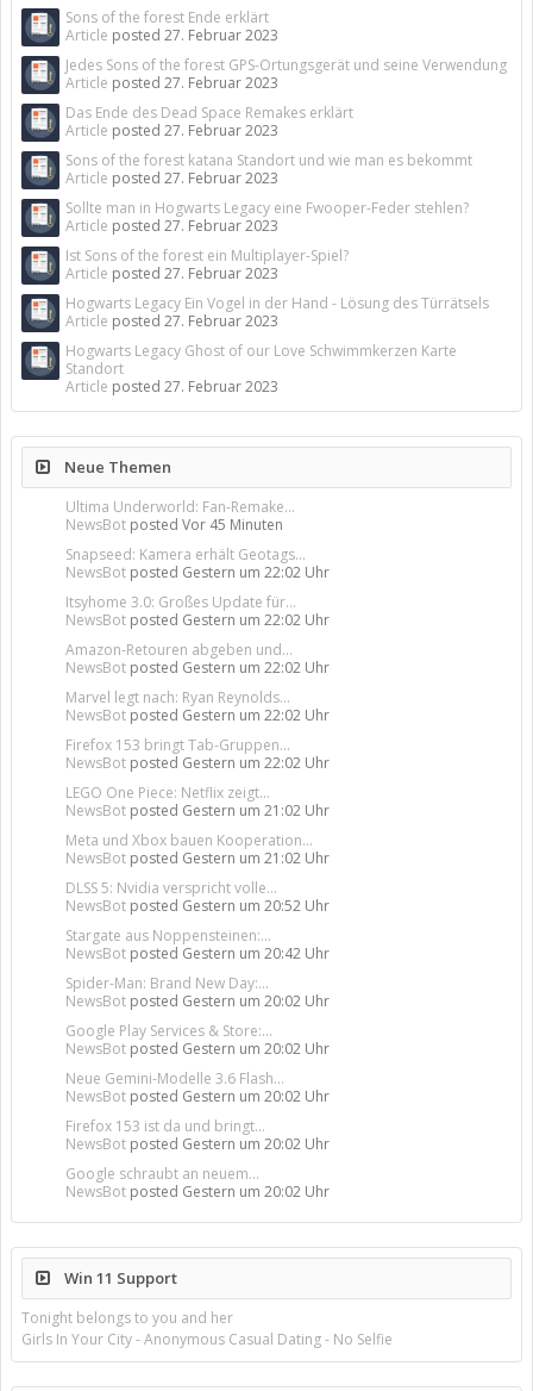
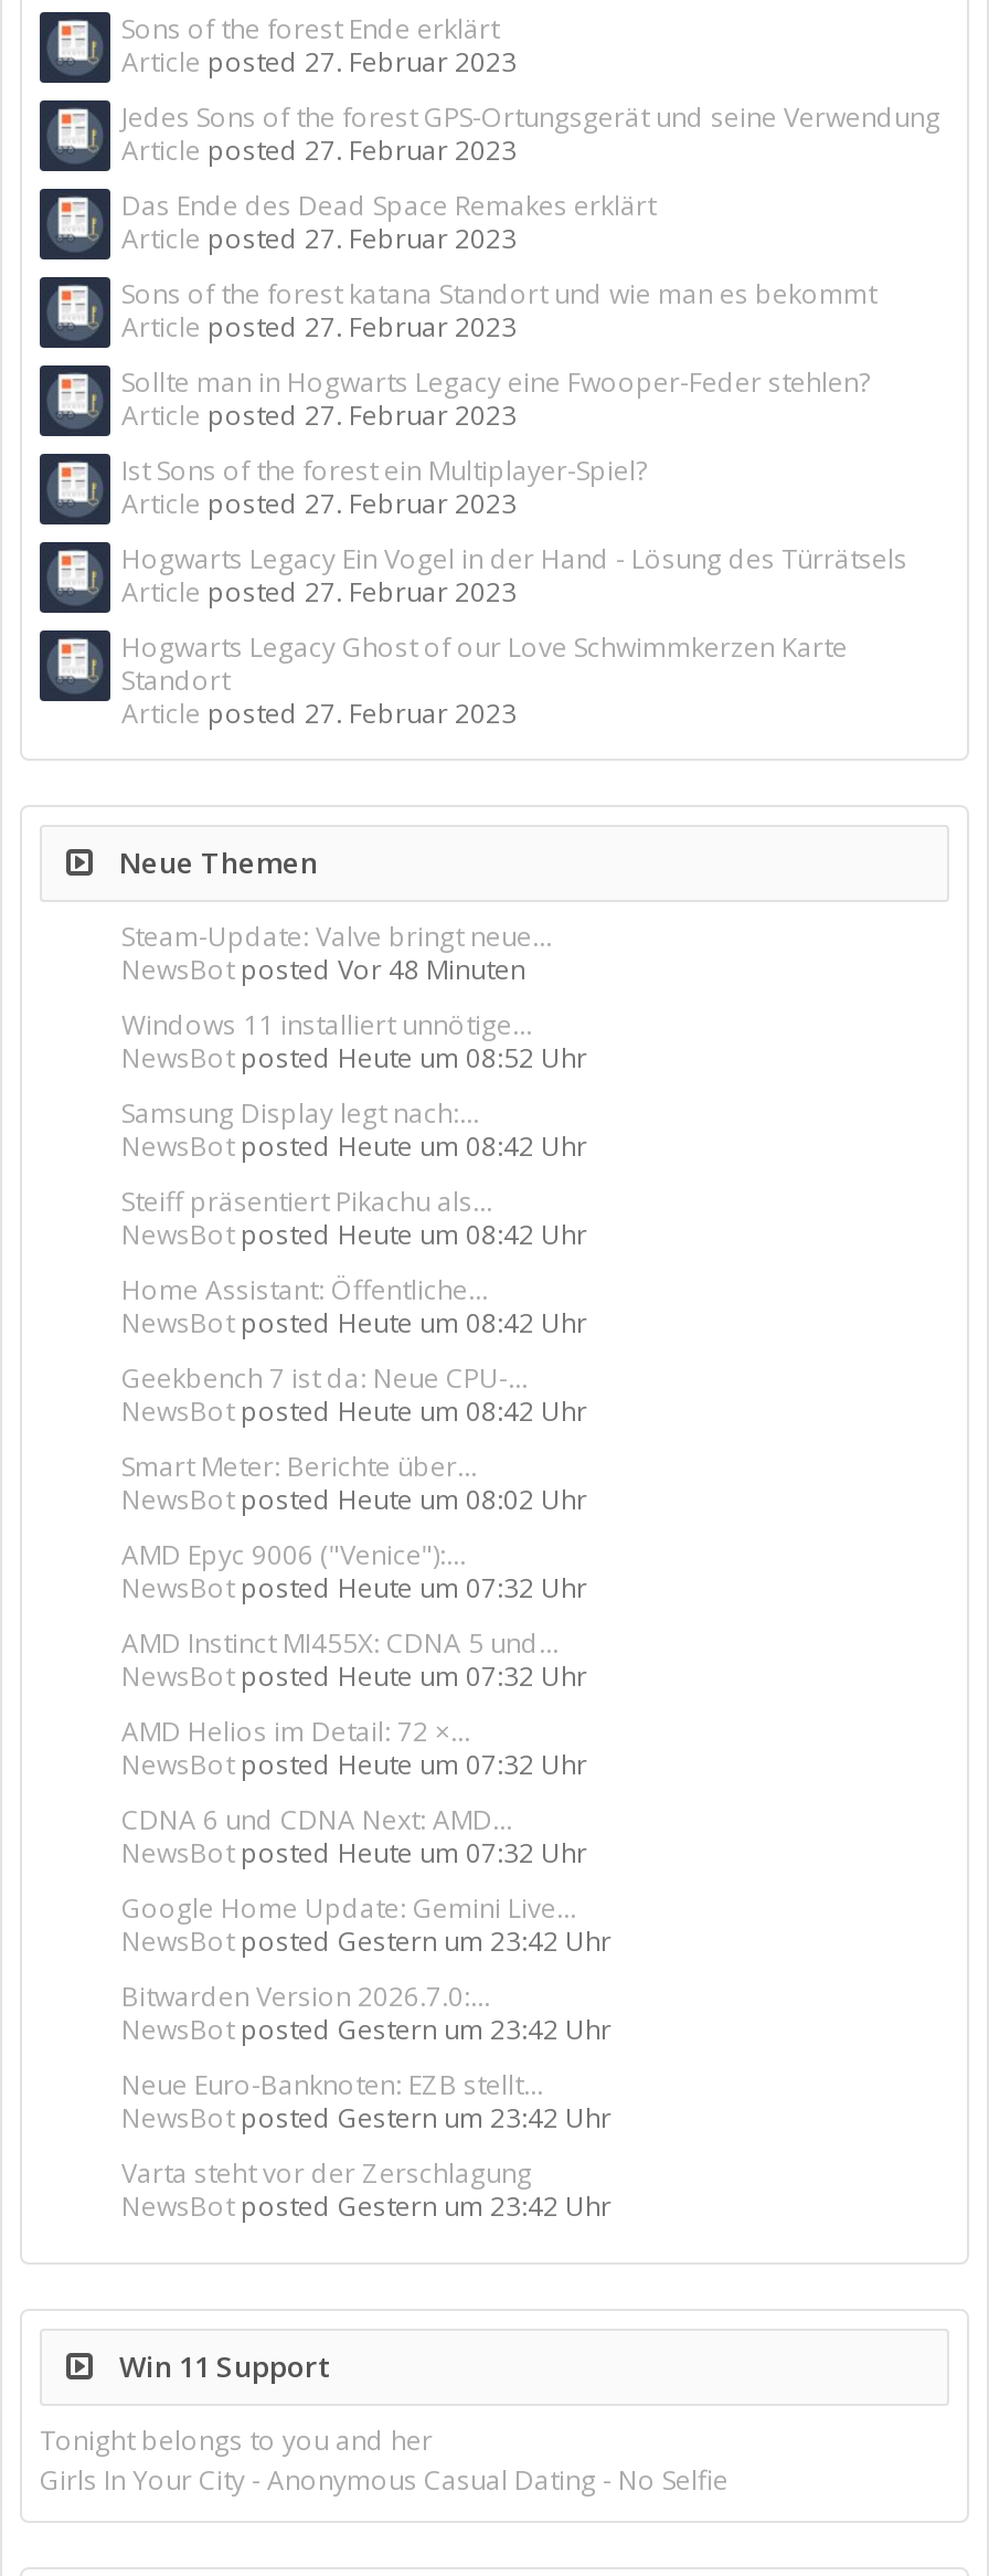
- Ultima Underworld: Fan-Remake...
- NewsBot posted Vor 45 Minuten
+ Steam-Update: Valve bringt neue...
+ NewsBot posted Vor 48 Minuten

- Snapseed: Kamera erhält Geotags...
- NewsBot posted Gestern um 22:02 Uhr
+ Windows 11 installiert unnötige...
+ NewsBot posted Heute um 08:52 Uhr

- Itsyhome 3.0: Großes Update für...
- NewsBot posted Gestern um 22:02 Uhr
+ Samsung Display legt nach:...
+ NewsBot posted Heute um 08:42 Uhr

- Amazon-Retouren abgeben und...
- NewsBot posted Gestern um 22:02 Uhr
+ Steiff präsentiert Pikachu als...
+ NewsBot posted Heute um 08:42 Uhr

- Marvel legt nach: Ryan Reynolds...
- NewsBot posted Gestern um 22:02 Uhr
+ Home Assistant: Öffentliche...
+ NewsBot posted Heute um 08:42 Uhr

- Firefox 153 bringt Tab-Gruppen...
- NewsBot posted Gestern um 22:02 Uhr
+ Geekbench 7 ist da: Neue CPU-...
+ NewsBot posted Heute um 08:42 Uhr

- LEGO One Piece: Netflix zeigt...
- NewsBot posted Gestern um 21:02 Uhr
+ Smart Meter: Berichte über...
+ NewsBot posted Heute um 08:02 Uhr

- Meta und Xbox bauen Kooperation...
- NewsBot posted Gestern um 21:02 Uhr
+ AMD Epyc 9006 ("Venice"):...
+ NewsBot posted Heute um 07:32 Uhr

- DLSS 5: Nvidia verspricht volle...
- NewsBot posted Gestern um 20:52 Uhr
+ AMD Instinct MI455X: CDNA 5 und...
+ NewsBot posted Heute um 07:32 Uhr

- Stargate aus Noppensteinen:...
- NewsBot posted Gestern um 20:42 Uhr
+ AMD Helios im Detail: 72 ×...
+ NewsBot posted Heute um 07:32 Uhr

- Spider-Man: Brand New Day:...
- NewsBot posted Gestern um 20:02 Uhr
+ CDNA 6 und CDNA Next: AMD...
+ NewsBot posted Heute um 07:32 Uhr

- Google Play Services & Store:...
- NewsBot posted Gestern um 20:02 Uhr
+ Google Home Update: Gemini Live...
+ NewsBot posted Gestern um 23:42 Uhr

- Neue Gemini-Modelle 3.6 Flash...
- NewsBot posted Gestern um 20:02 Uhr
+ Bitwarden Version 2026.7.0:...
+ NewsBot posted Gestern um 23:42 Uhr

- Firefox 153 ist da und bringt...
- NewsBot posted Gestern um 20:02 Uhr
+ Neue Euro-Banknoten: EZB stellt...
+ NewsBot posted Gestern um 23:42 Uhr

- Google schraubt an neuem...
- NewsBot posted Gestern um 20:02 Uhr
+ Varta steht vor der Zerschlagung
+ NewsBot posted Gestern um 23:42 Uhr
